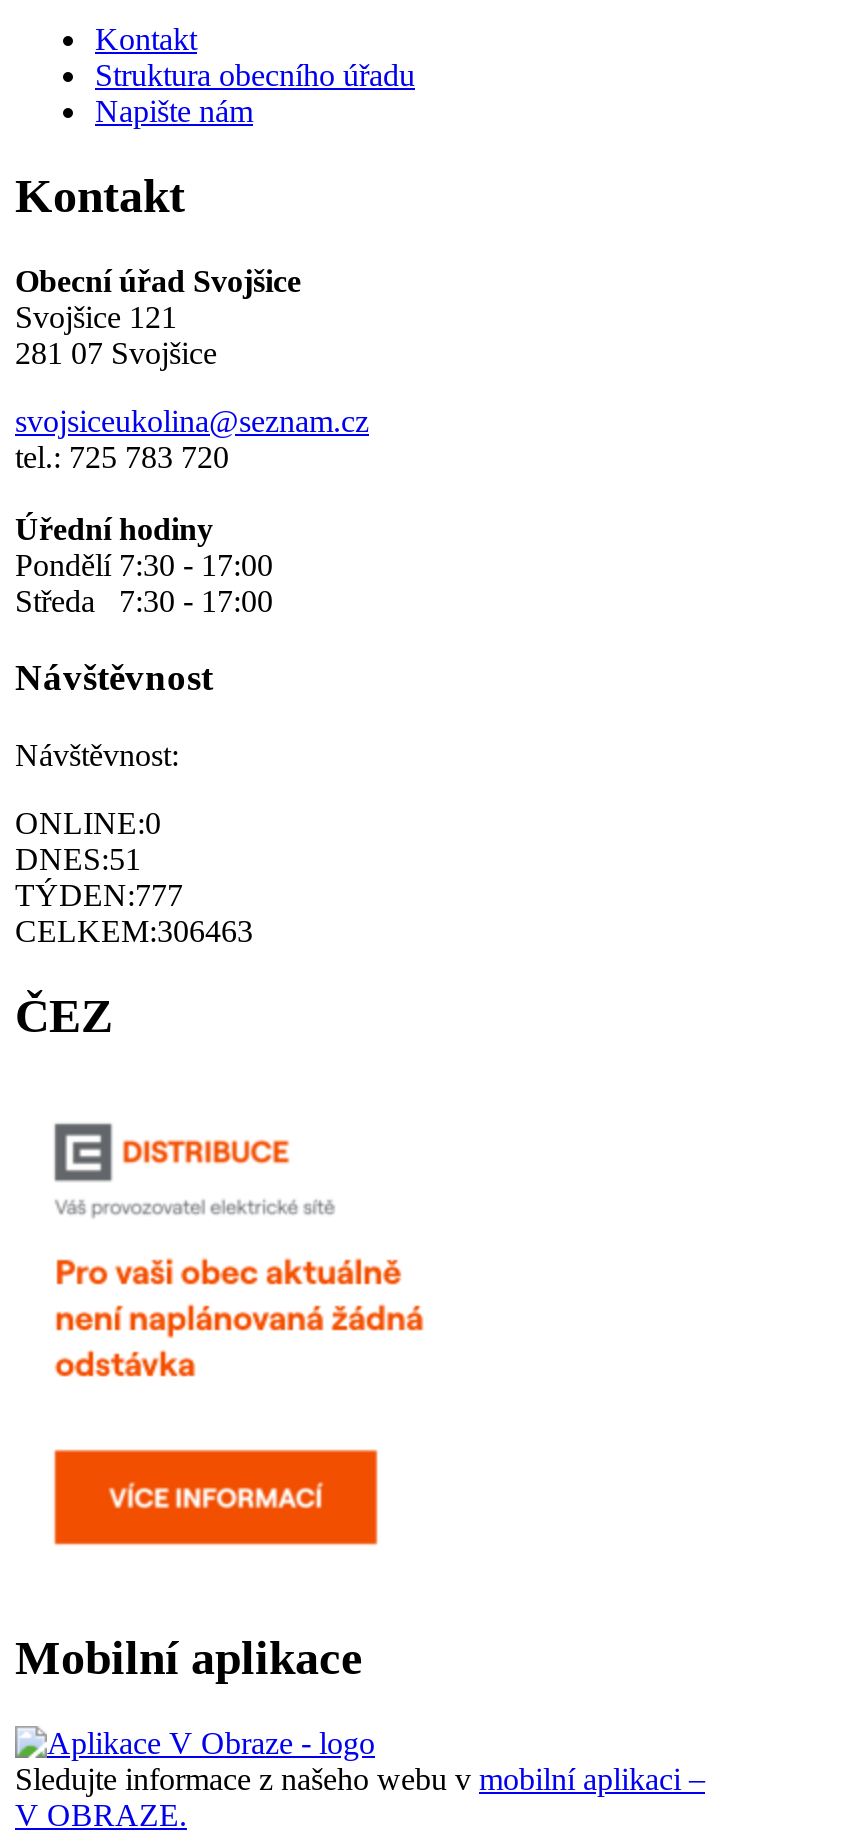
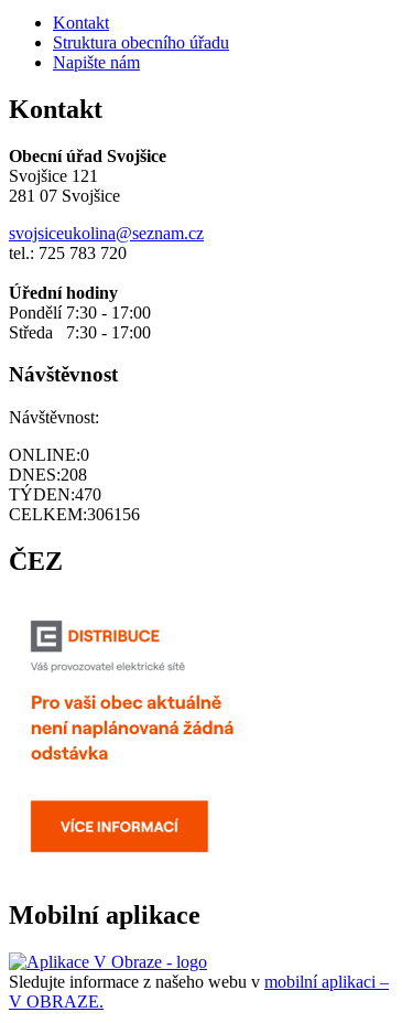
- DNES:51
+ DNES:208

- TÝDEN:777
+ TÝDEN:470

- CELKEM:306463
+ CELKEM:306156
